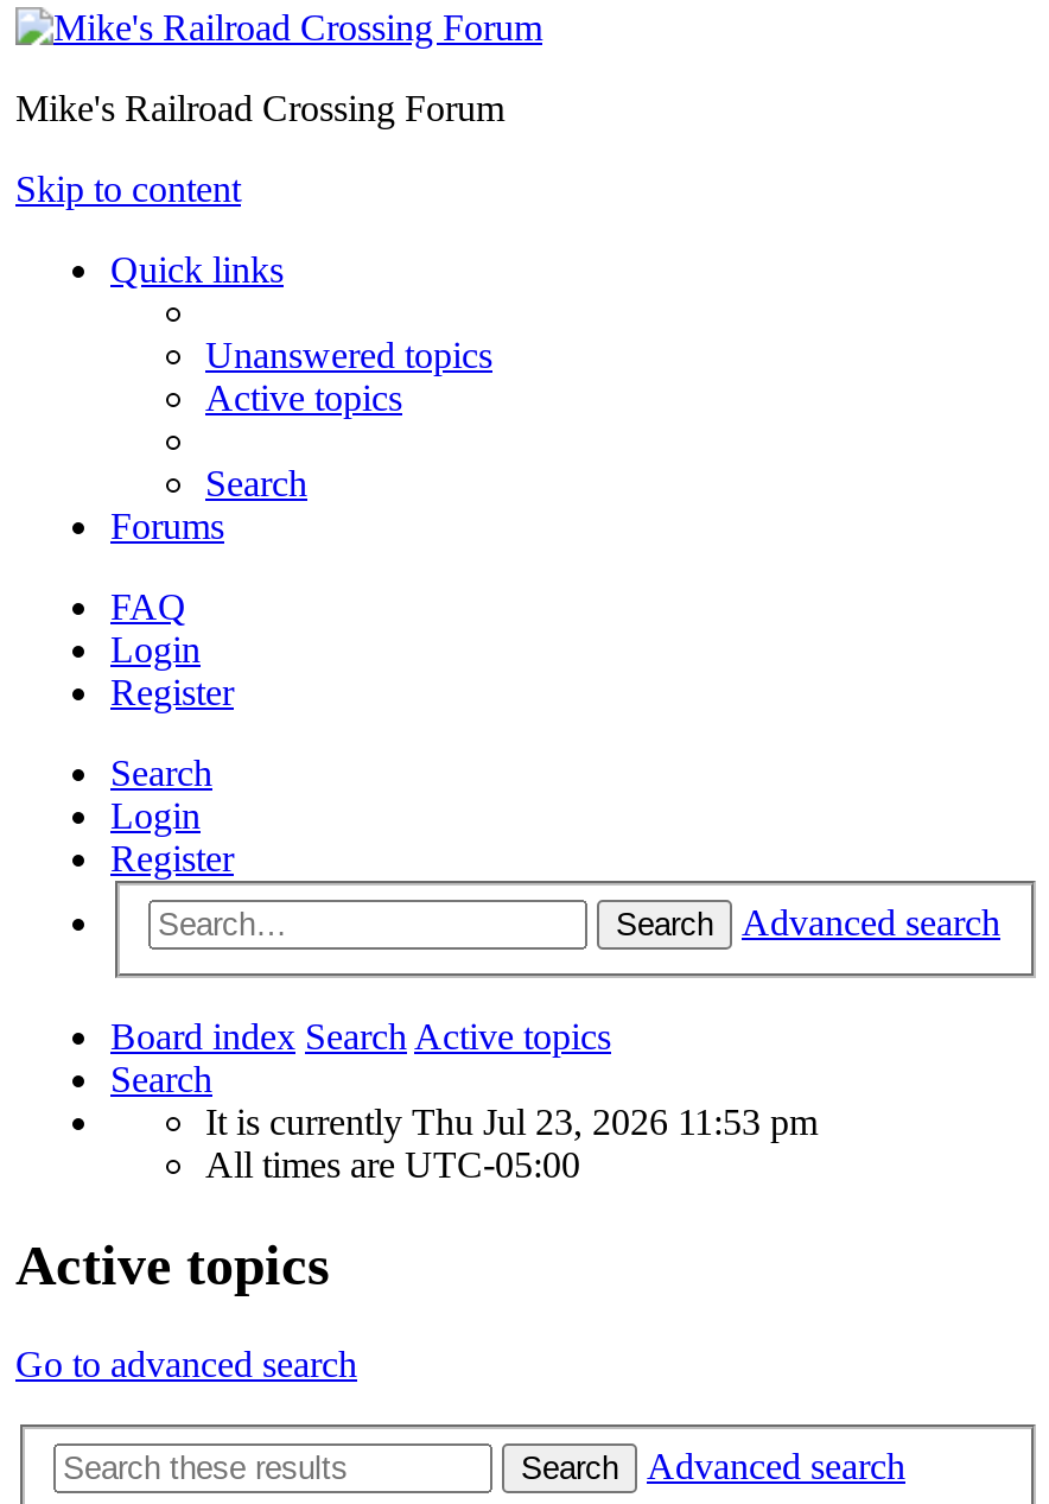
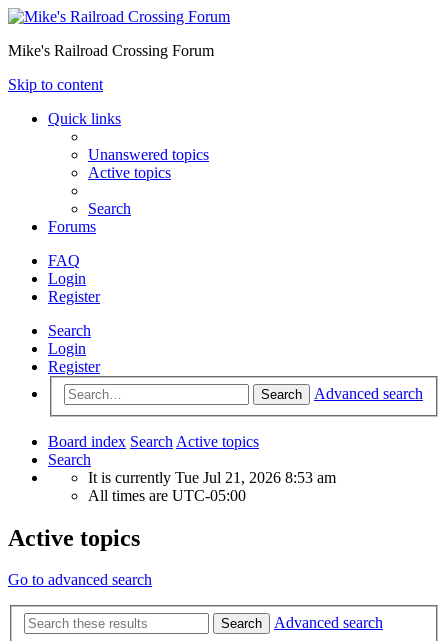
- It is currently Thu Jul 23, 2026 11:53 pm
+ It is currently Tue Jul 21, 2026 8:53 am
